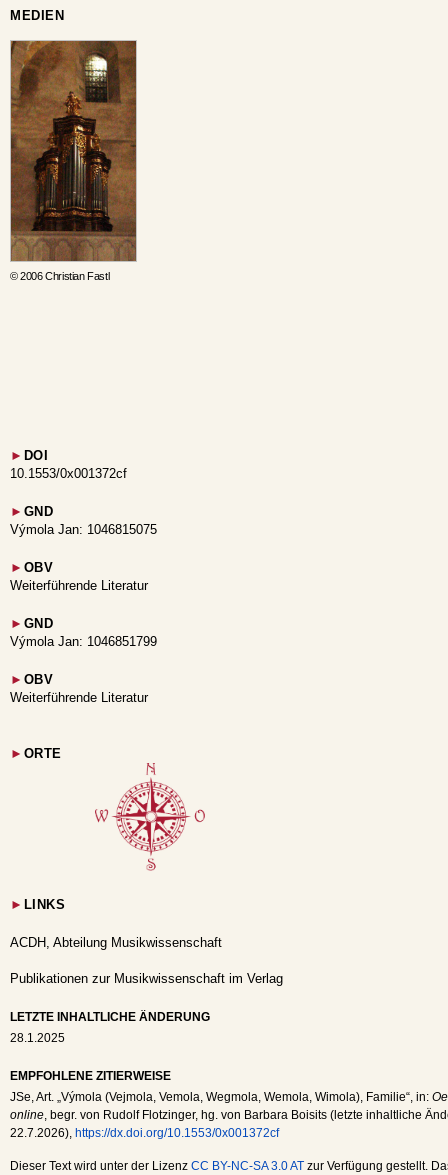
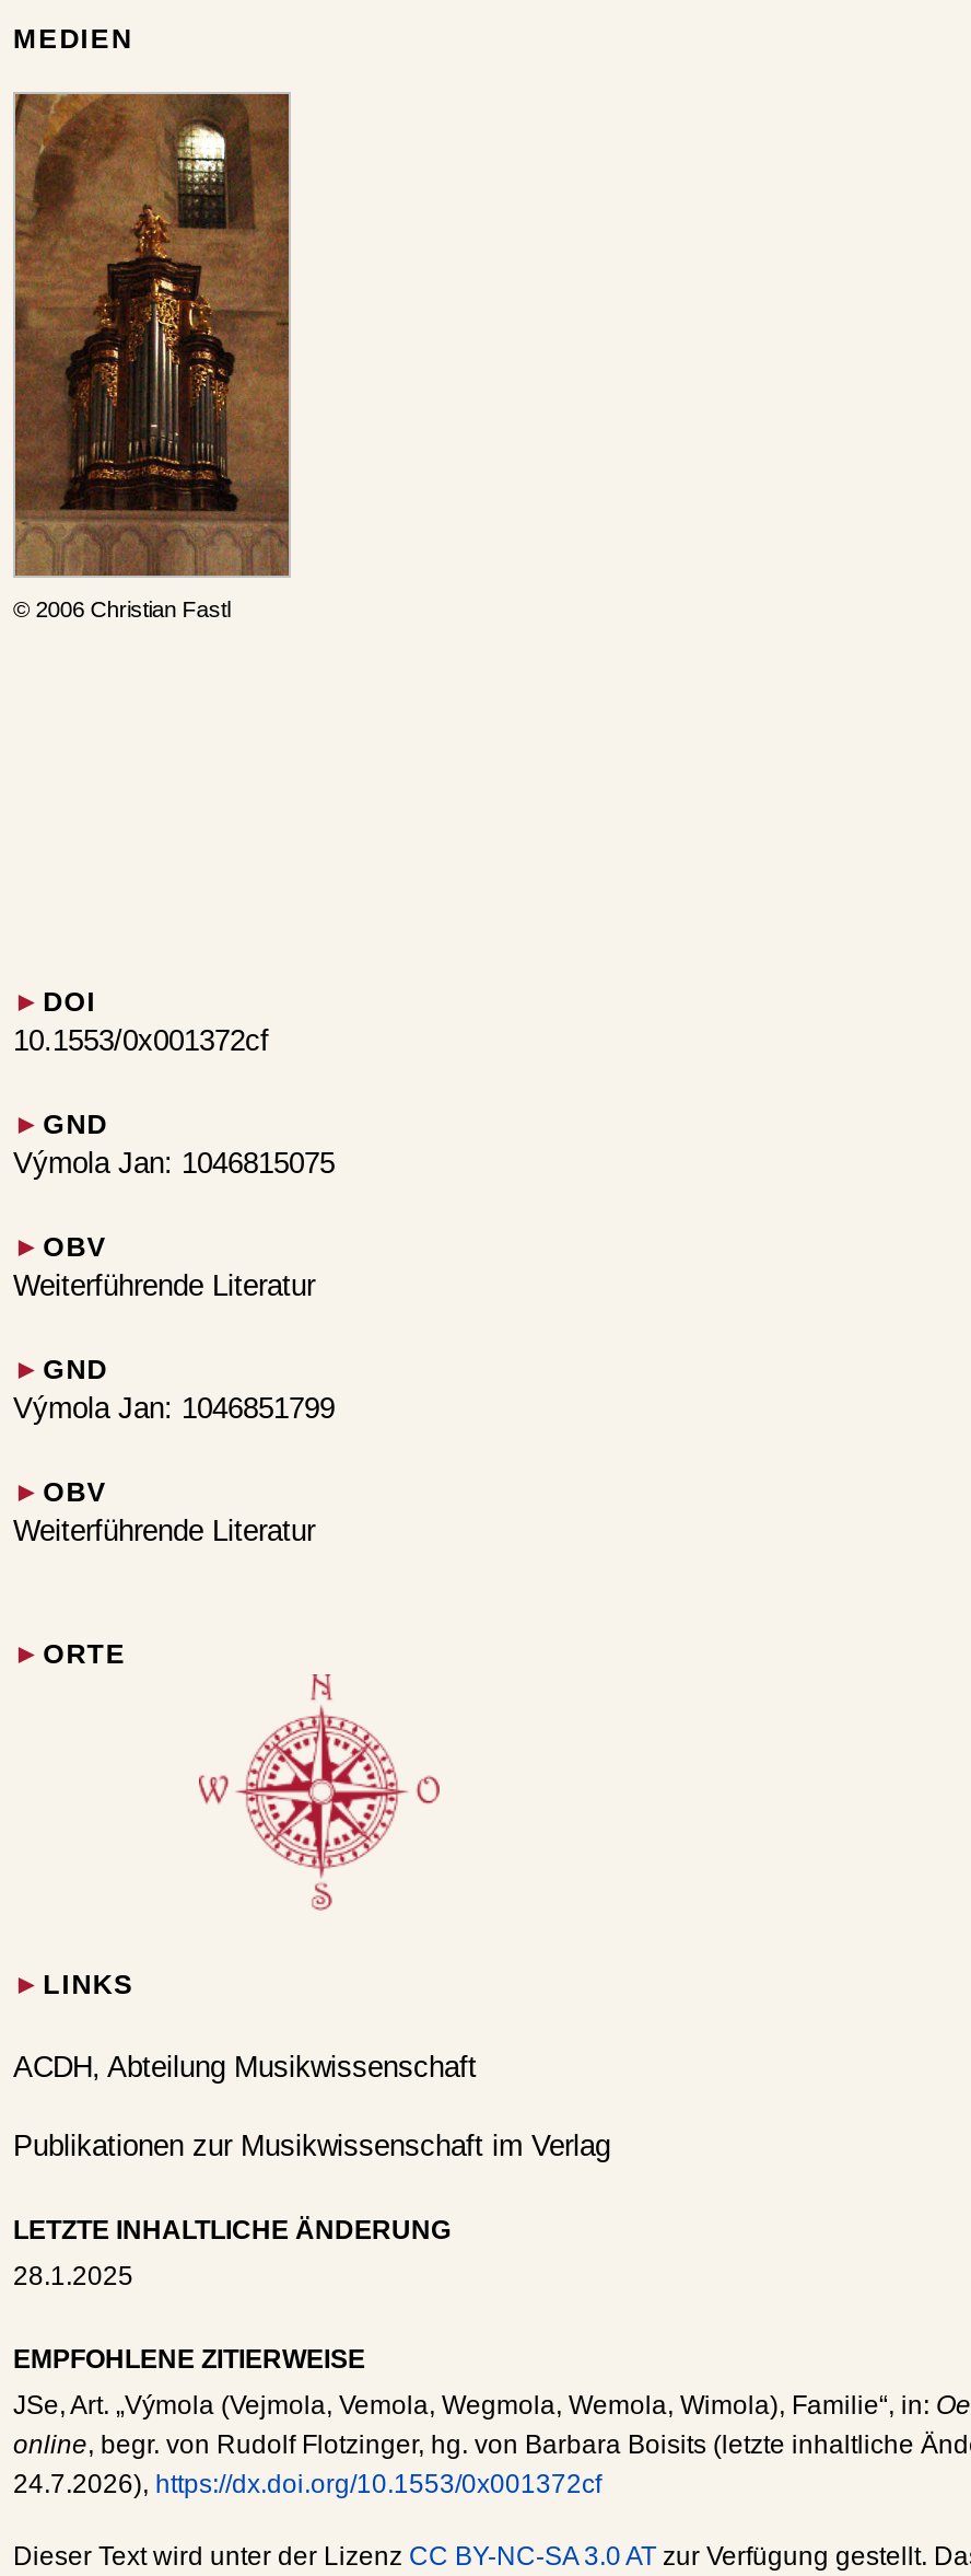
- 22.7.2026), https://dx.doi.org/10.1553/0x001372cf
+ 24.7.2026), https://dx.doi.org/10.1553/0x001372cf
